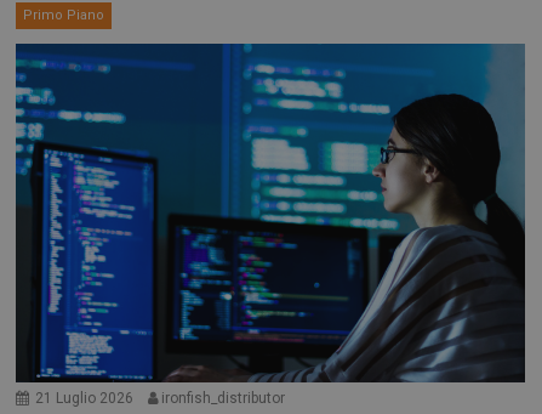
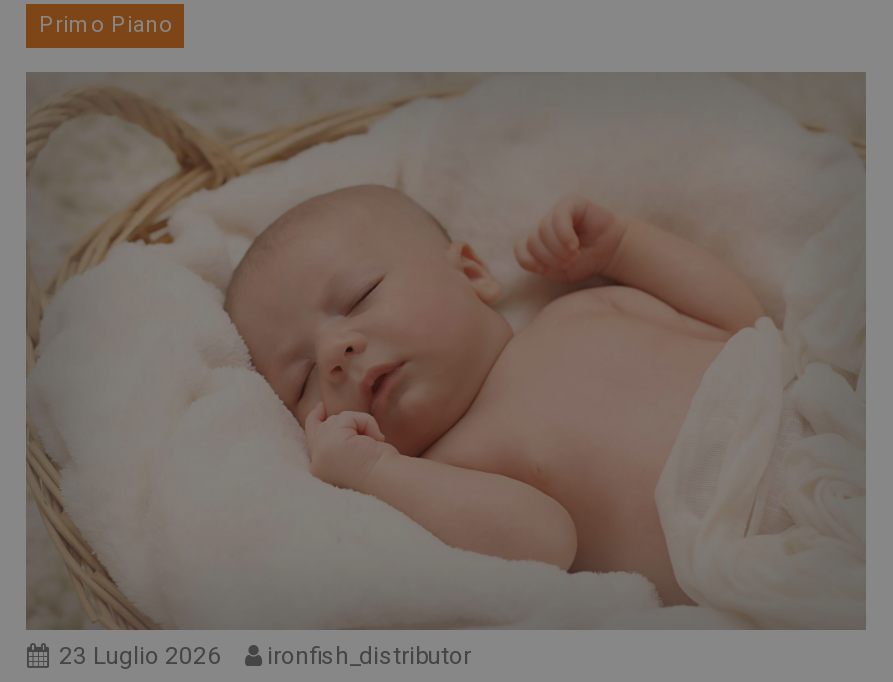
- [image]
- 21 Luglio 2026 ironfish_distributor
+ [image]
+ 23 Luglio 2026 ironfish_distributor
